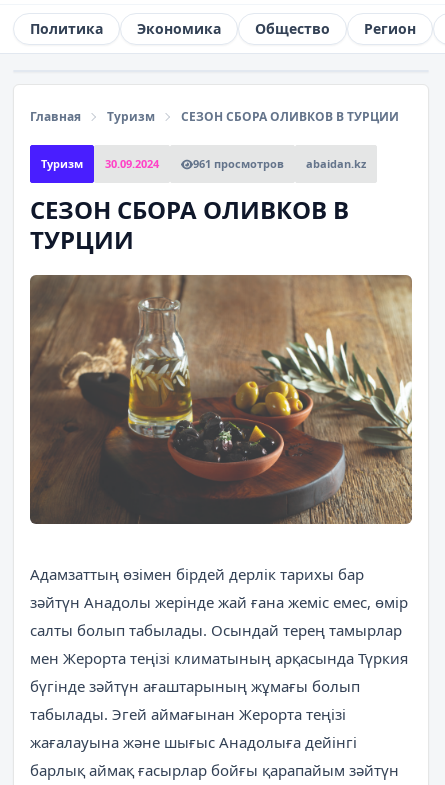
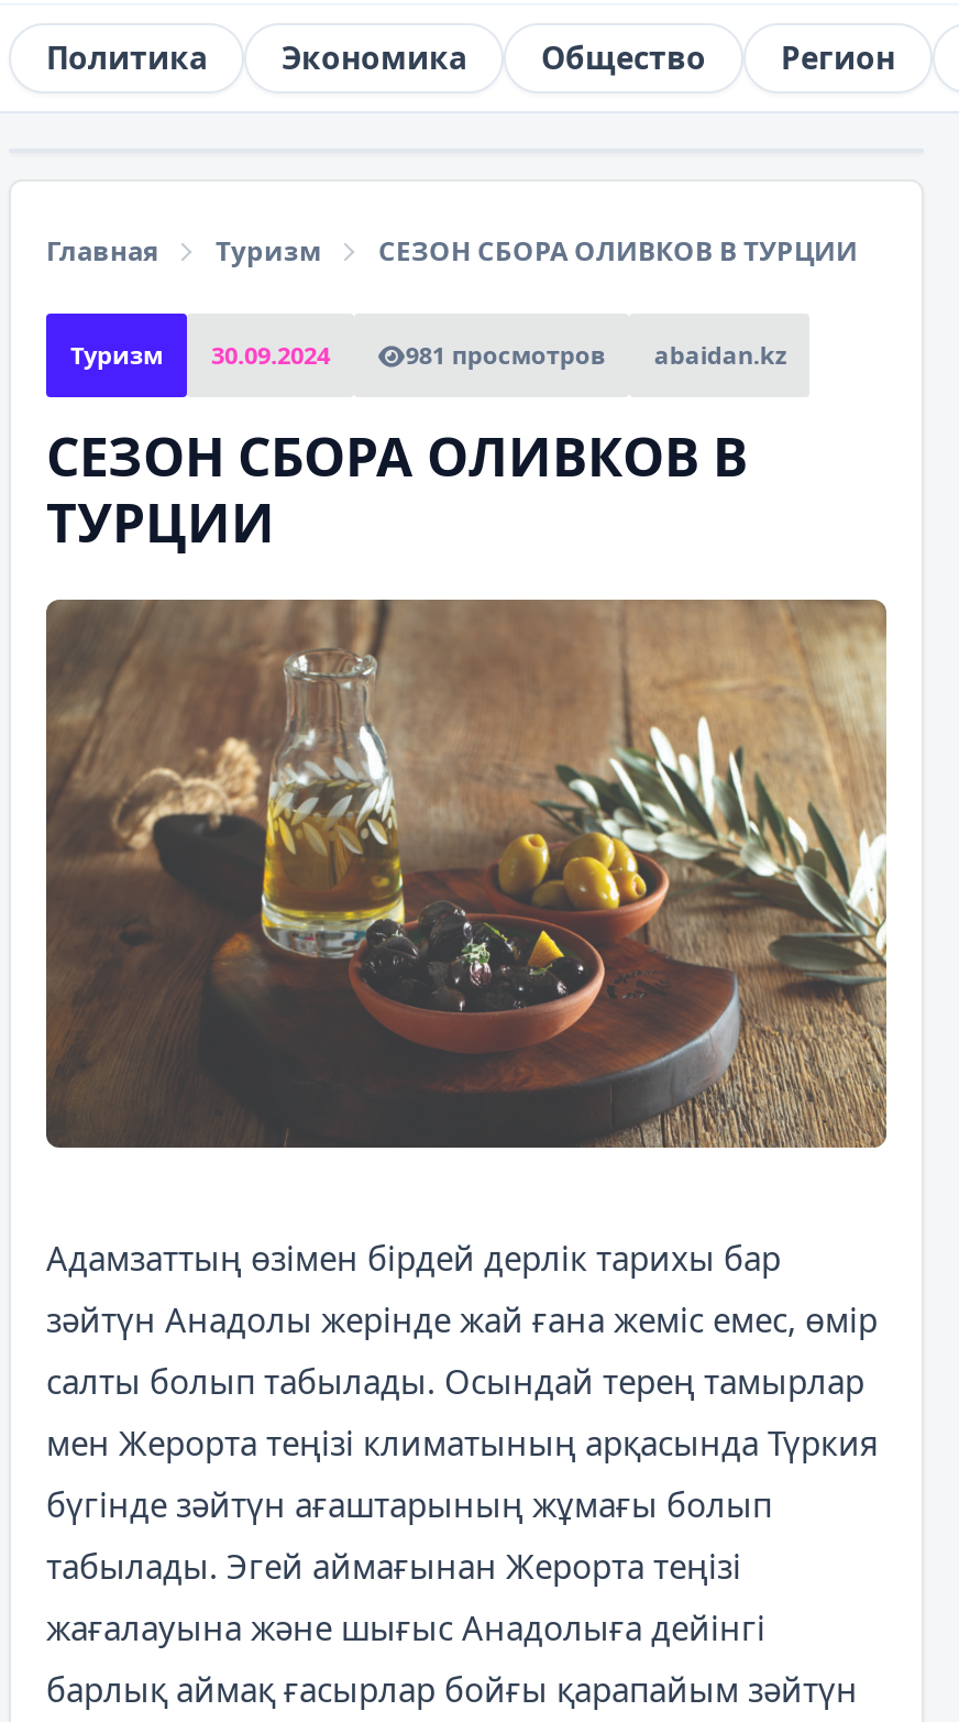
- 961 просмотров abaidan.kz
+ 981 просмотров abaidan.kz
